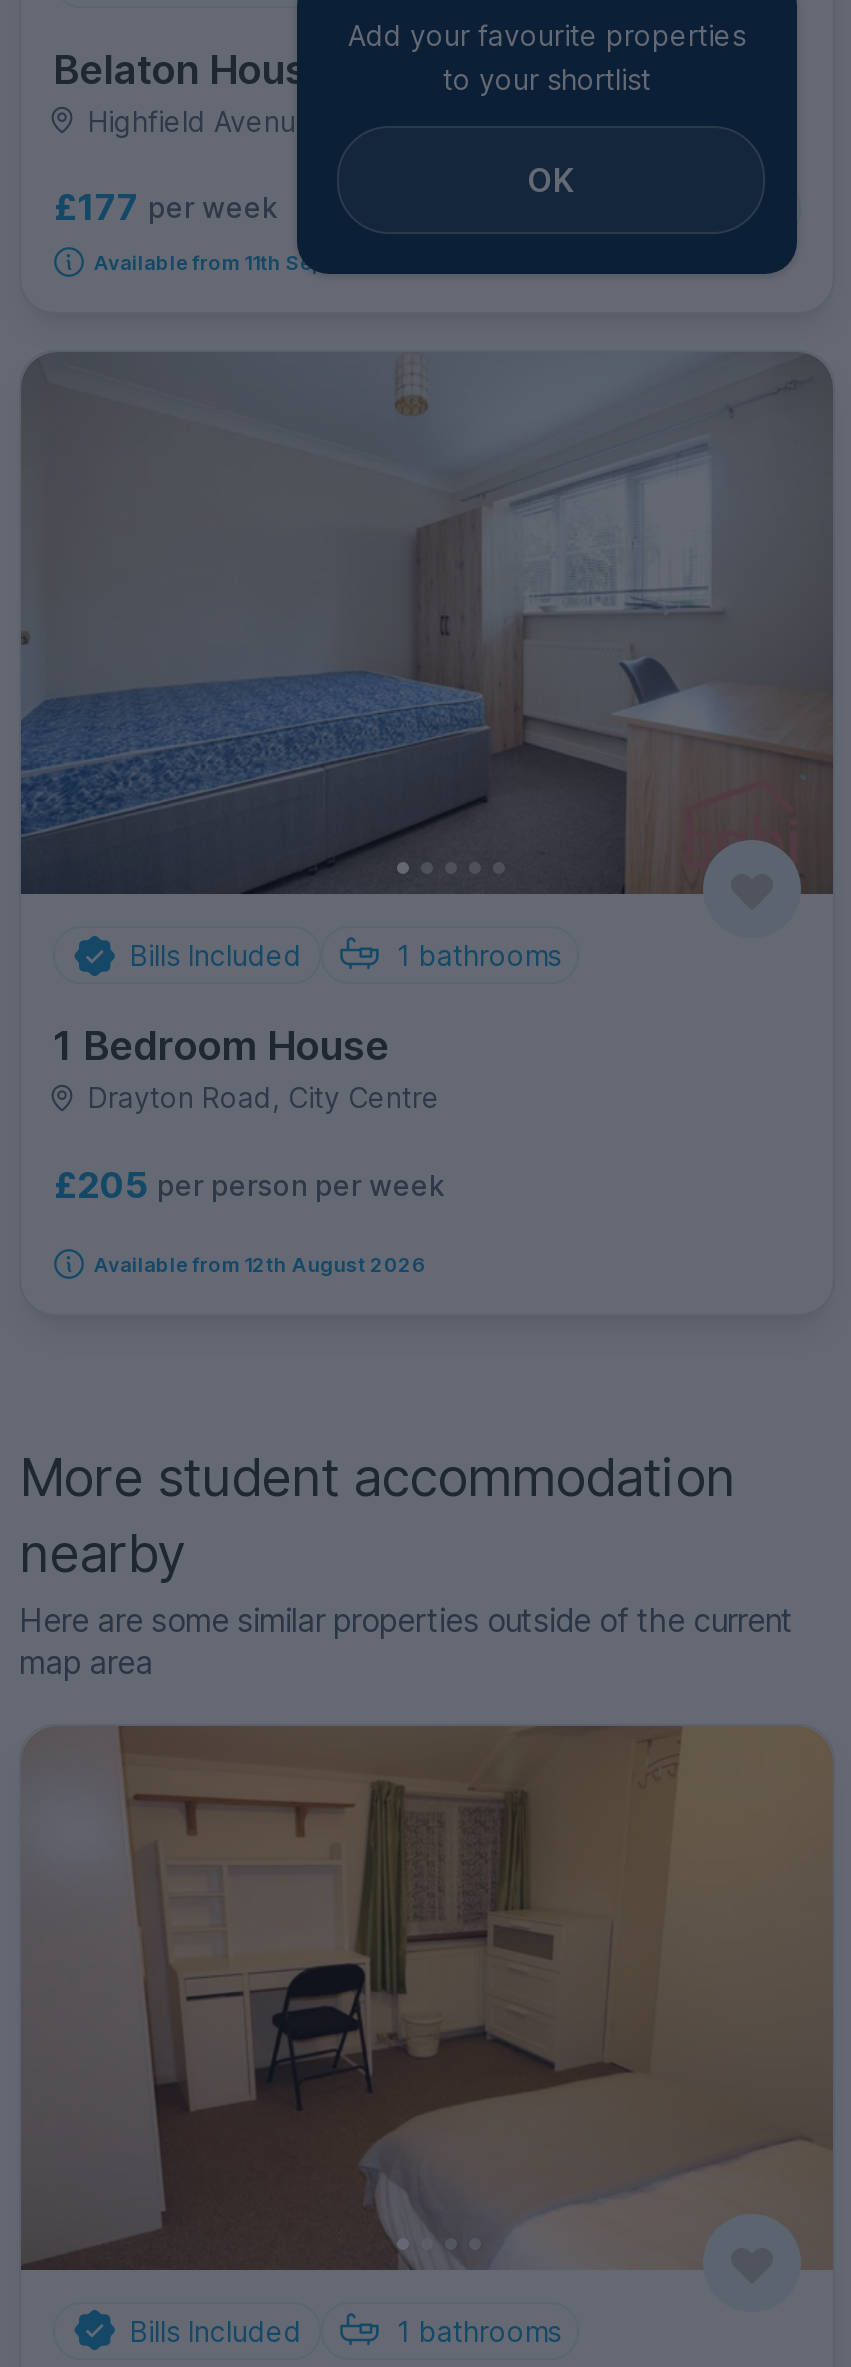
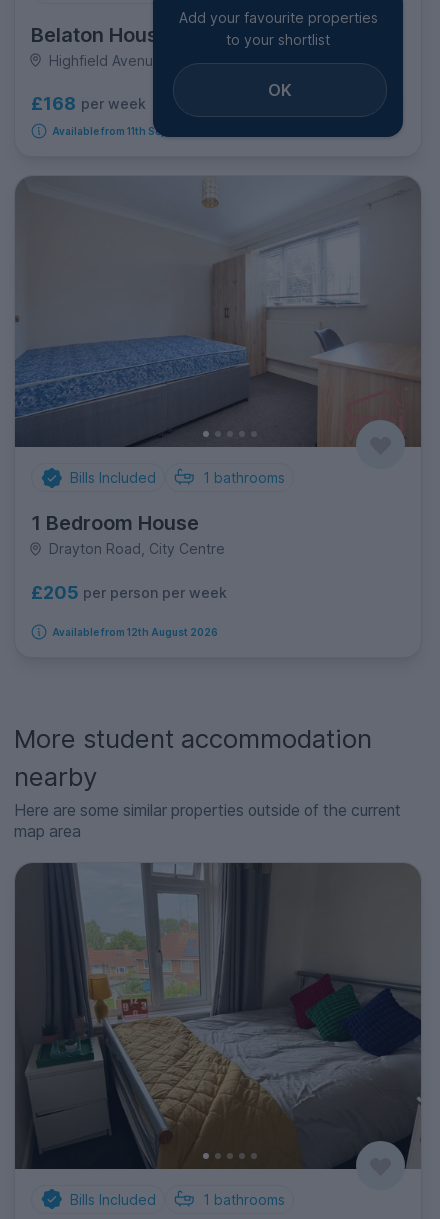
- £177 per week
+ £168 per week

- [image]
+ [image]
